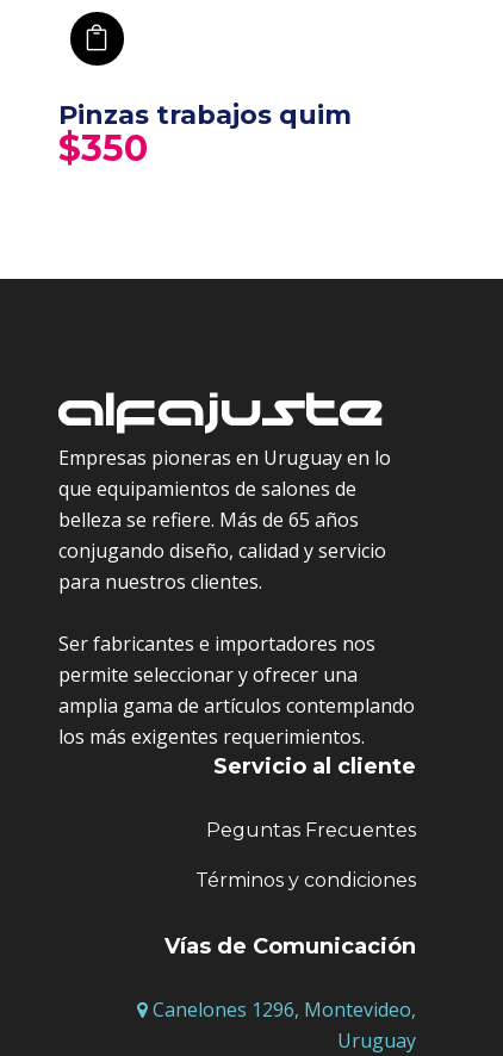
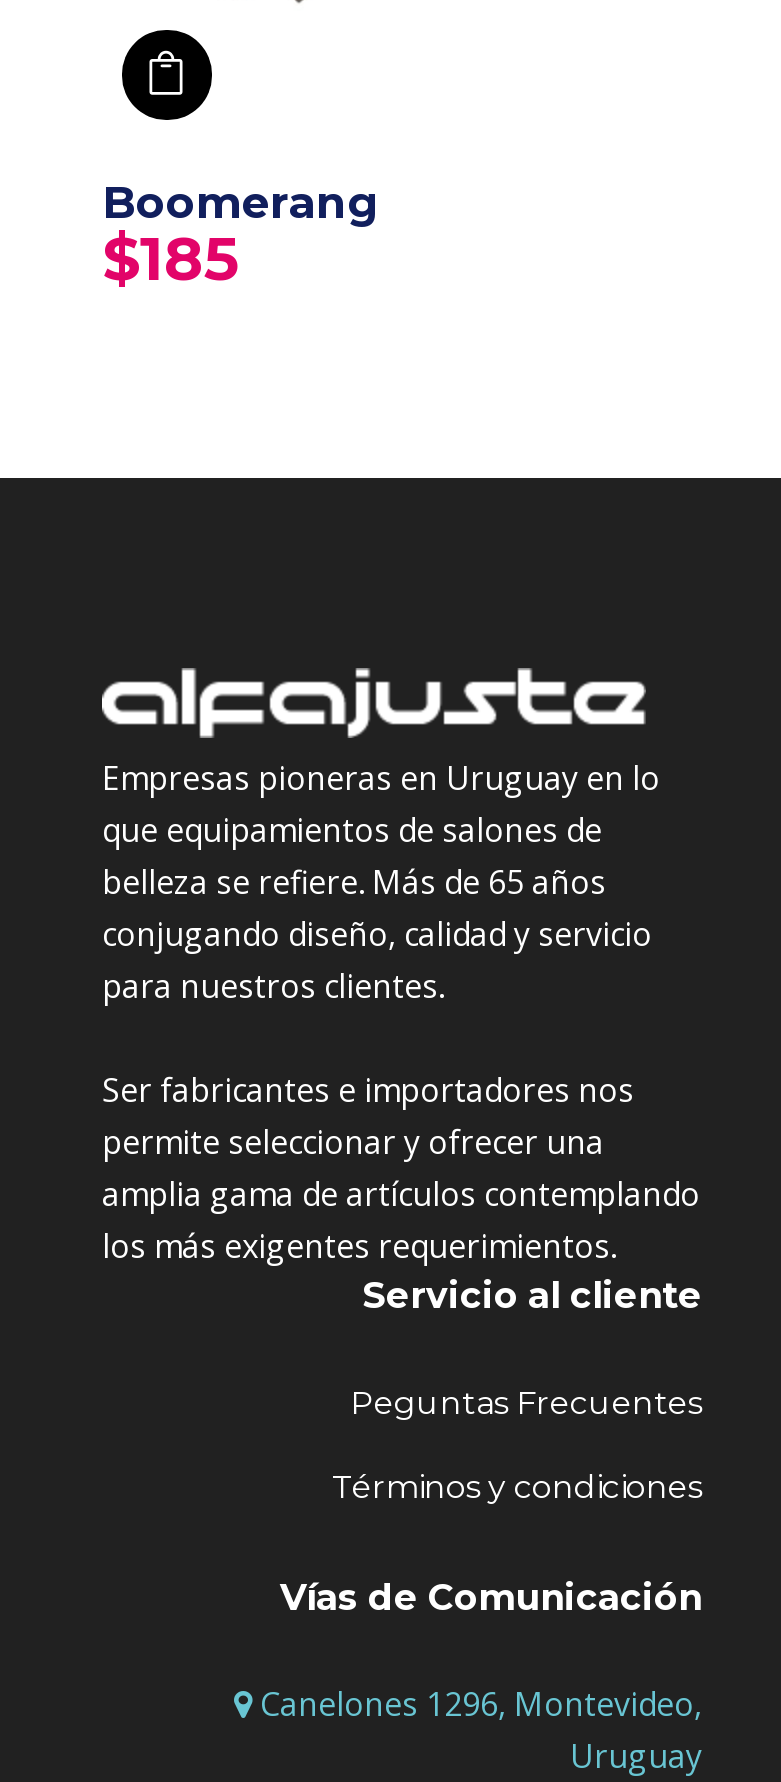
- Pinzas trabajos quim
- $350
+ Boomerang
+ $185
